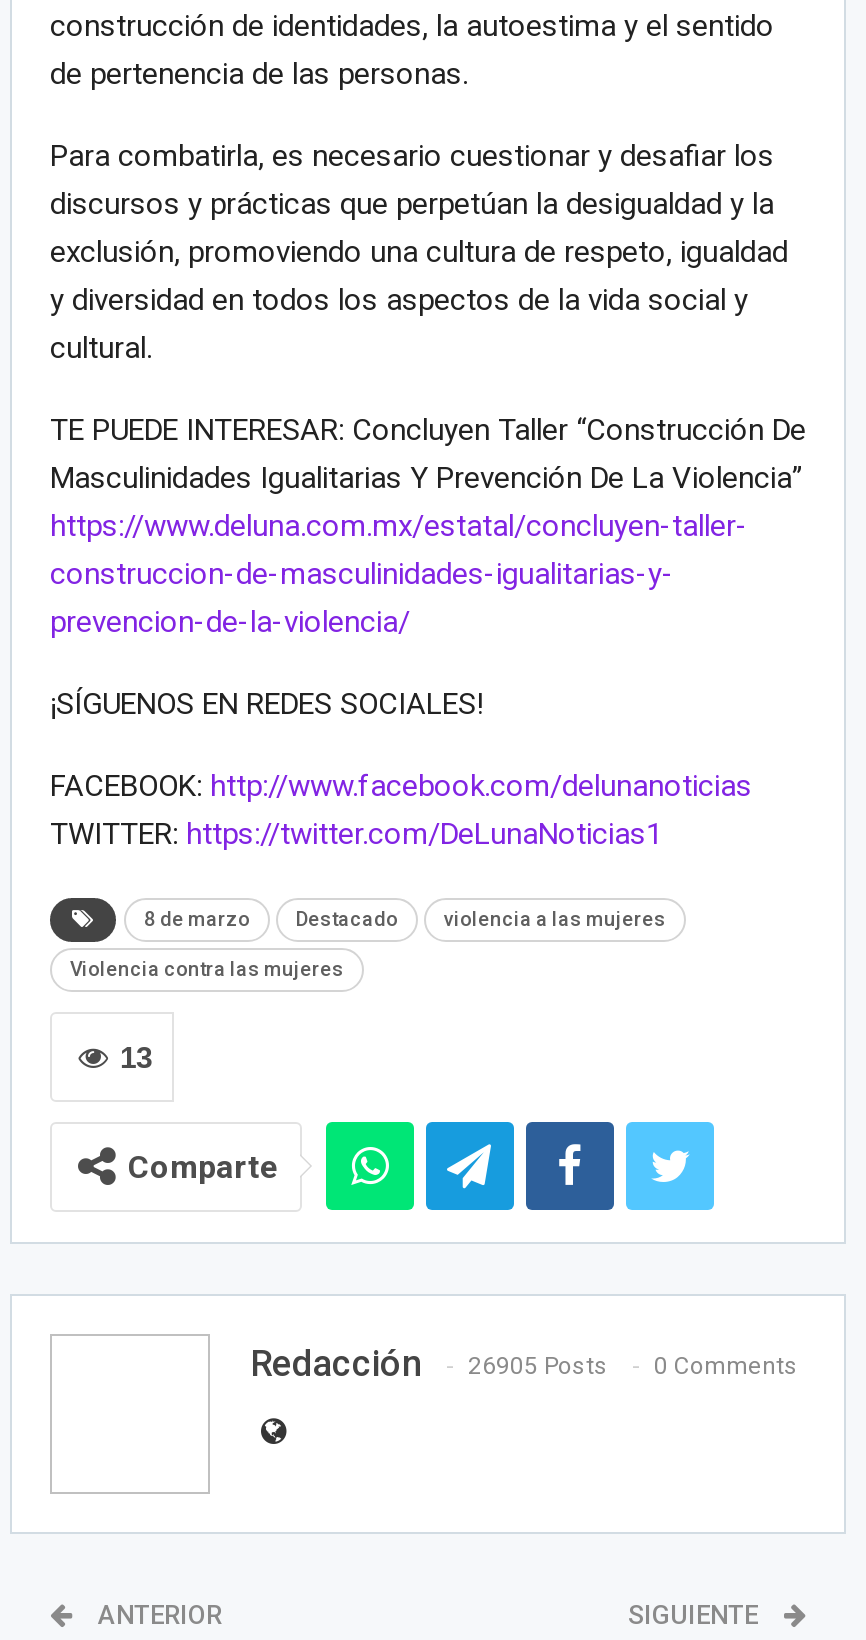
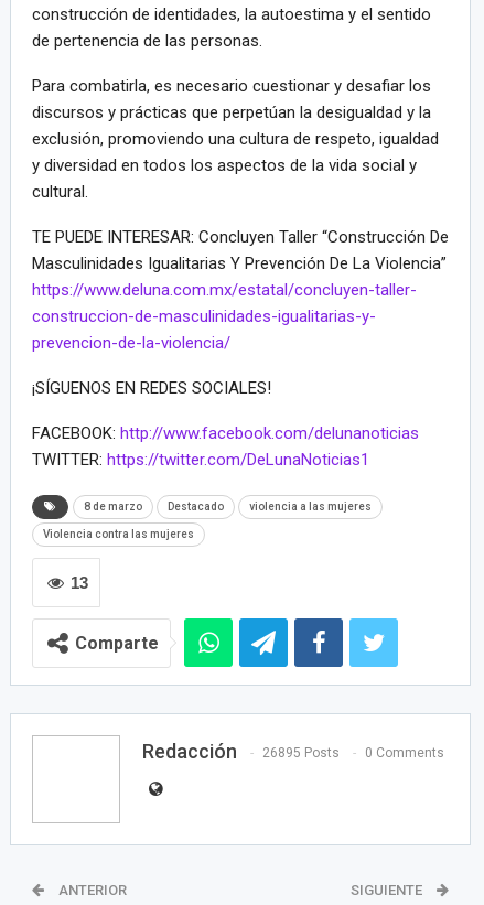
- Redacción 26905 Posts 0 Comments
+ Redacción 26895 Posts 0 Comments
